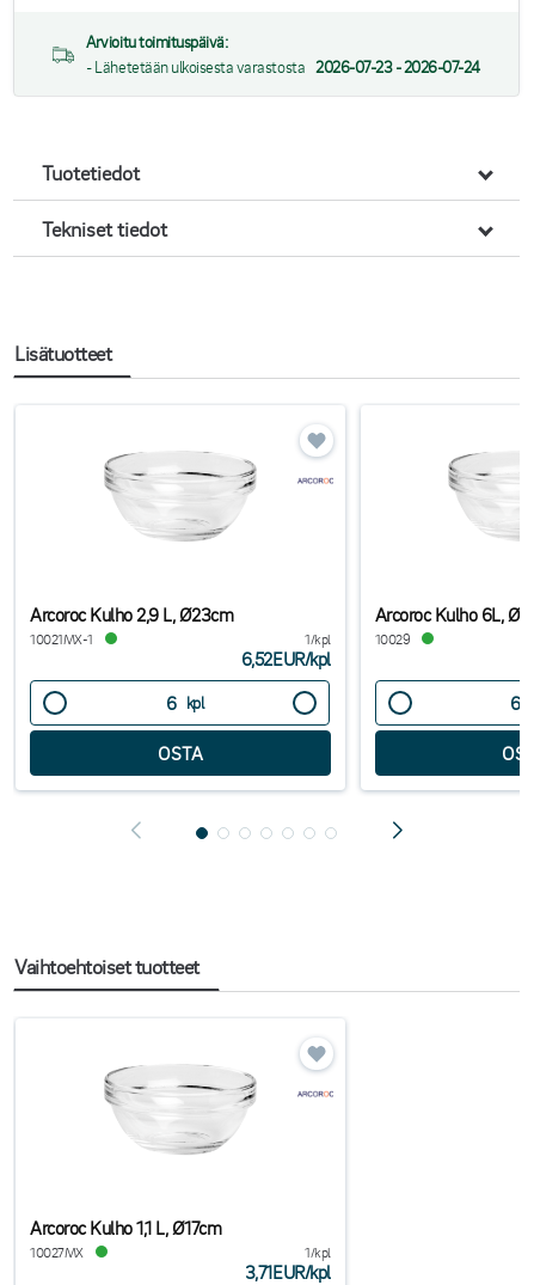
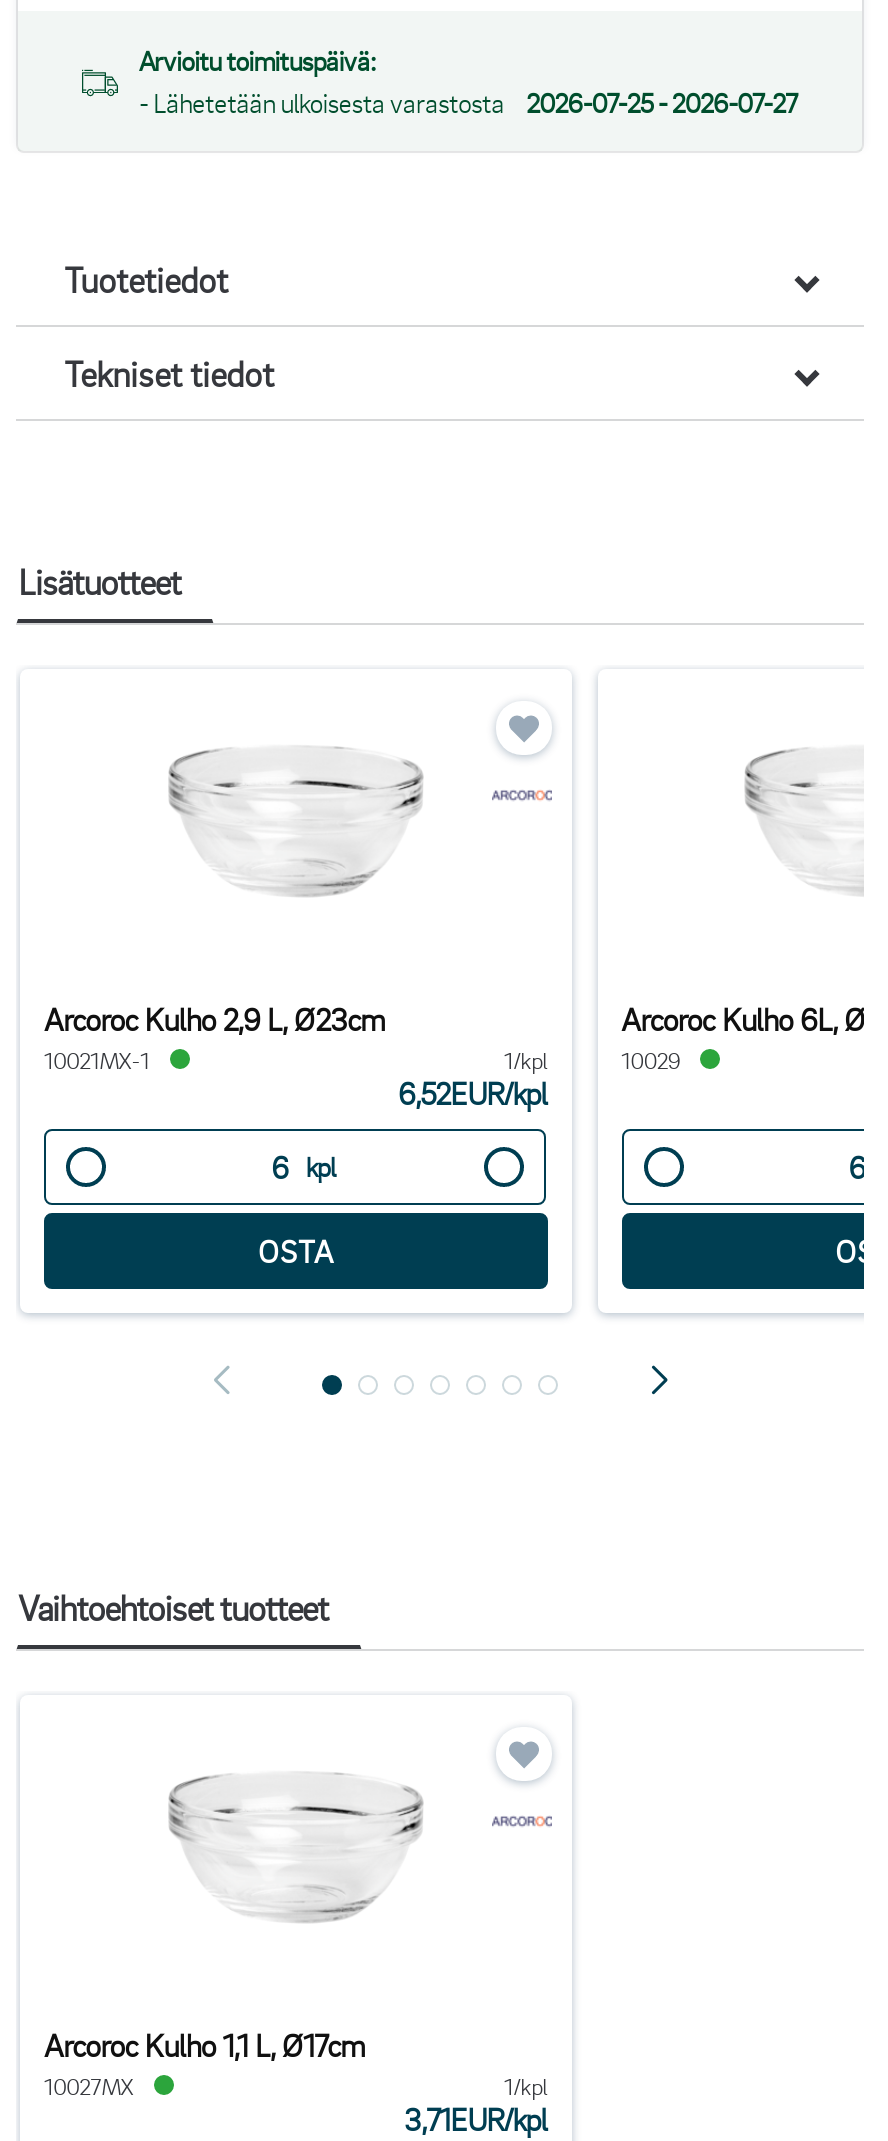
- - Lähetetään ulkoisesta varastosta 2026-07-23 - 2026-07-24
+ - Lähetetään ulkoisesta varastosta
+ 2026-07-25 - 2026-07-27
